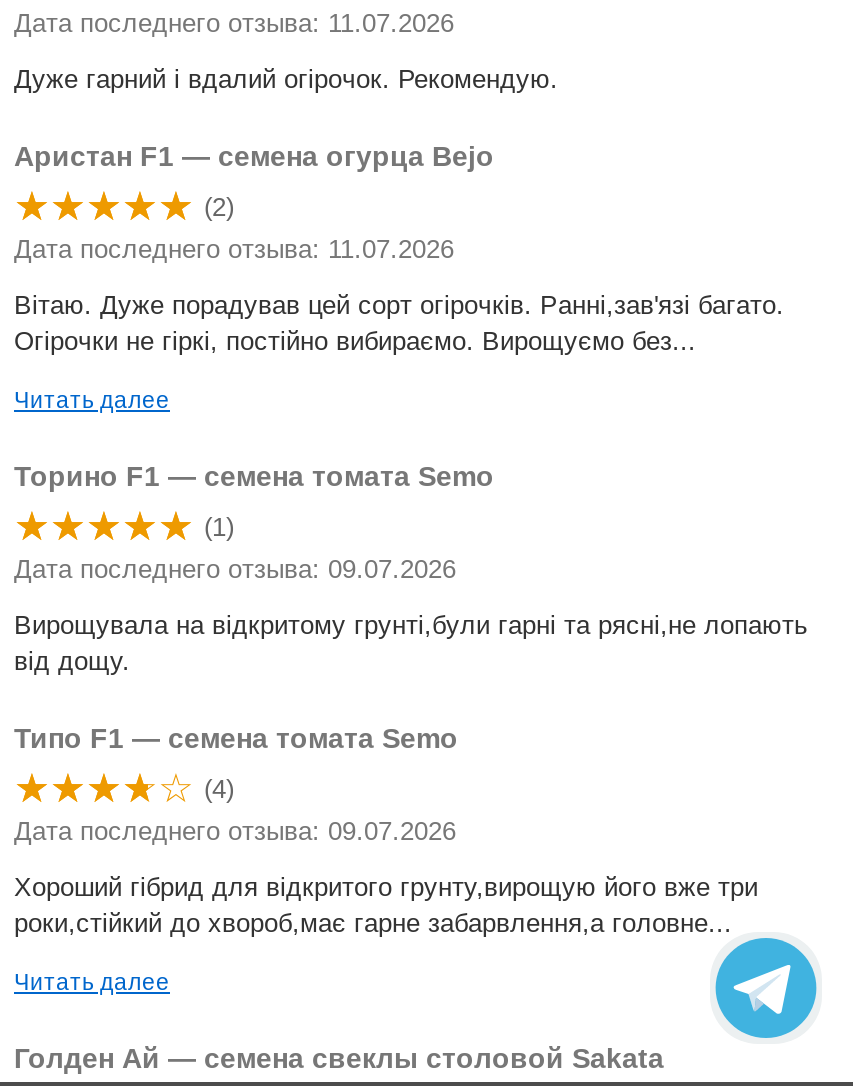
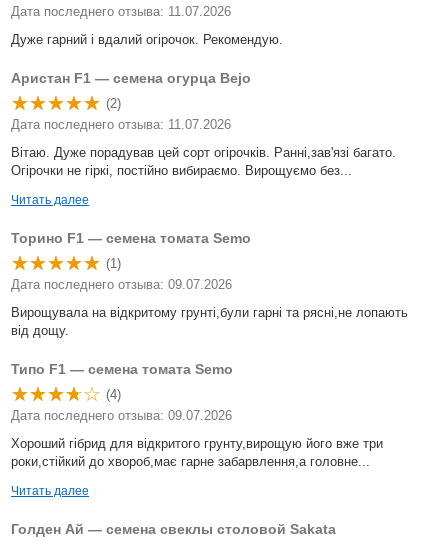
- [image]
